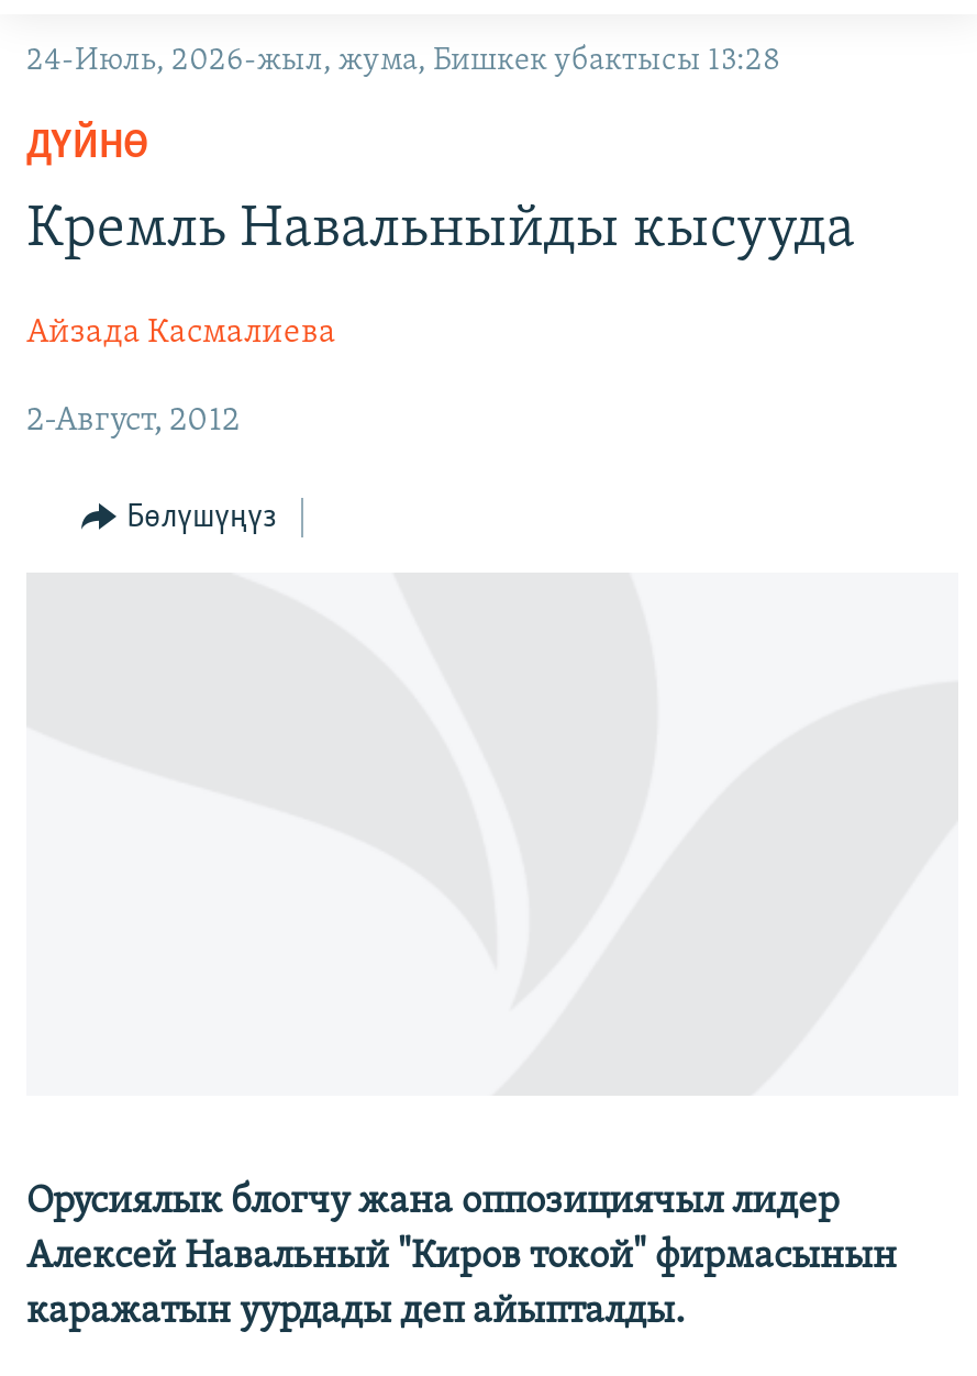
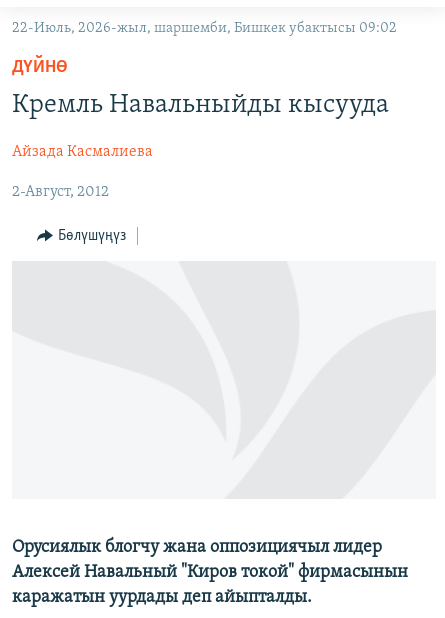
- 24-Июль, 2026-жыл, жума, Бишкек убактысы 13:28
+ 22-Июль, 2026-жыл, шаршемби, Бишкек убактысы 09:02
